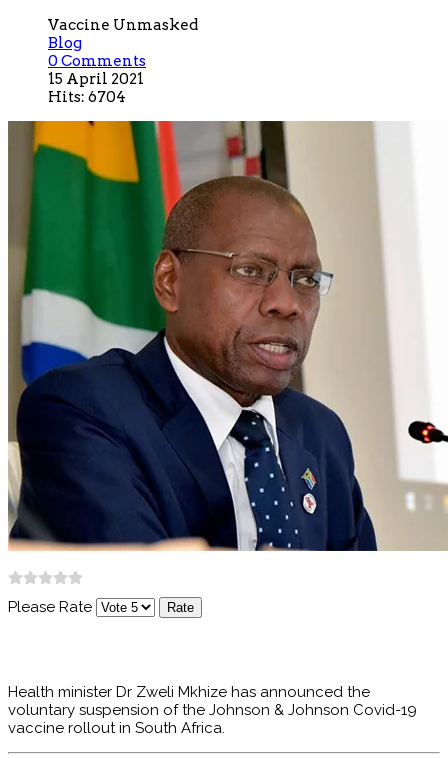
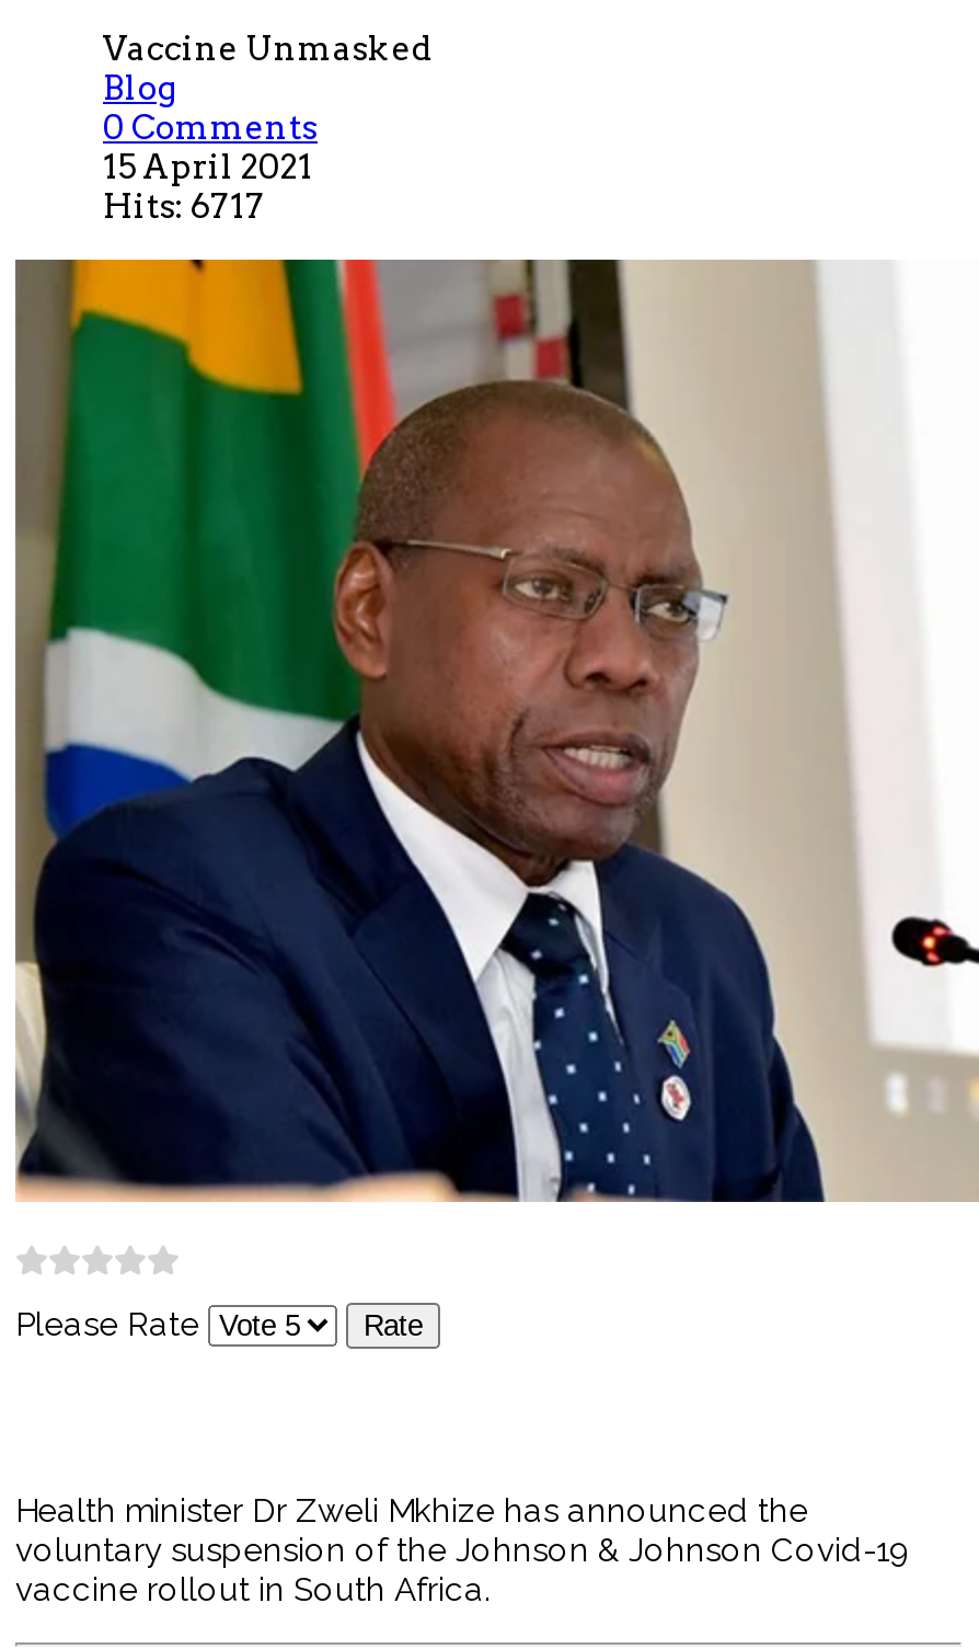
- Hits: 6704
+ Hits: 6717
